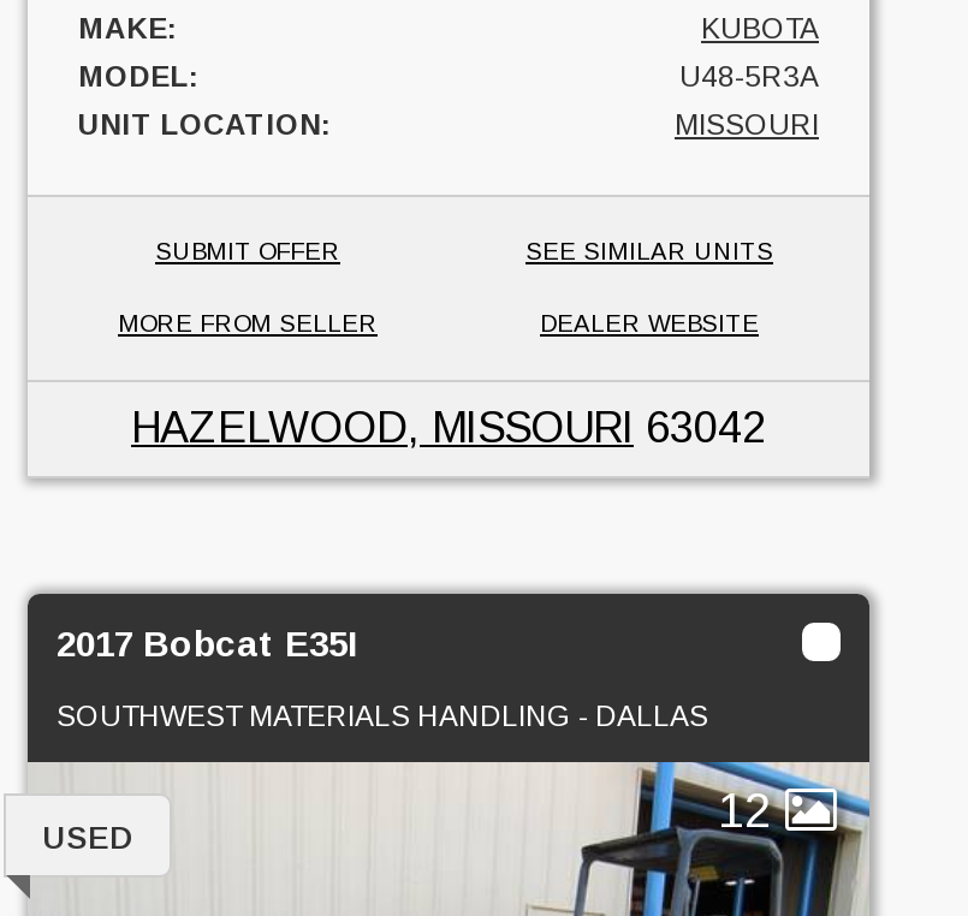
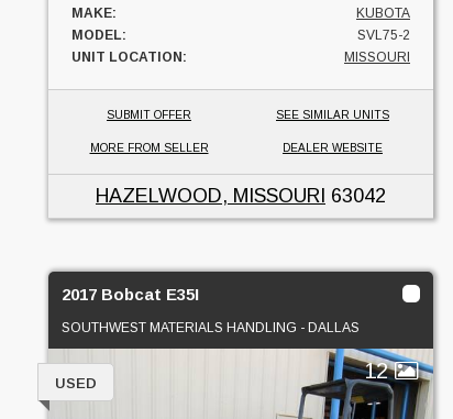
- U48-5R3A
+ SVL75-2
